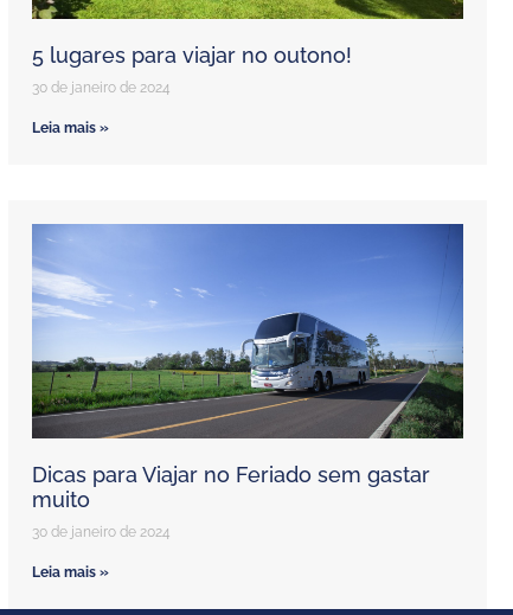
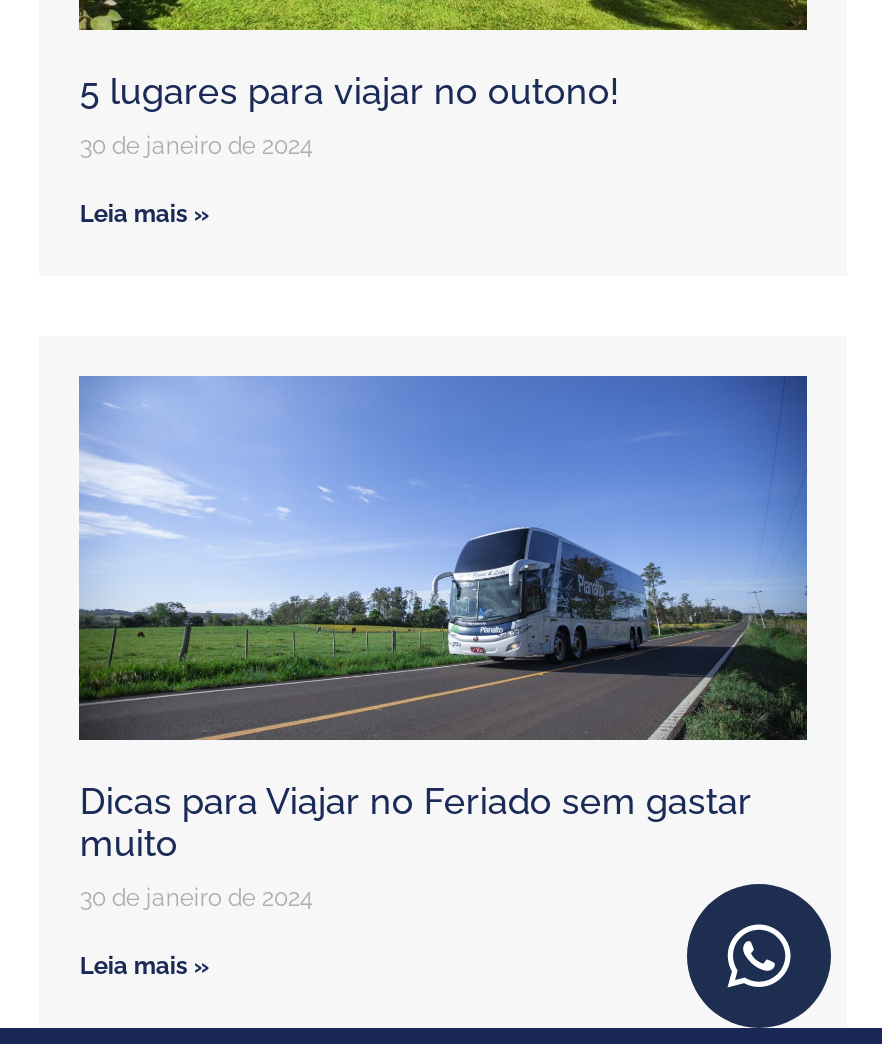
+ [image]
